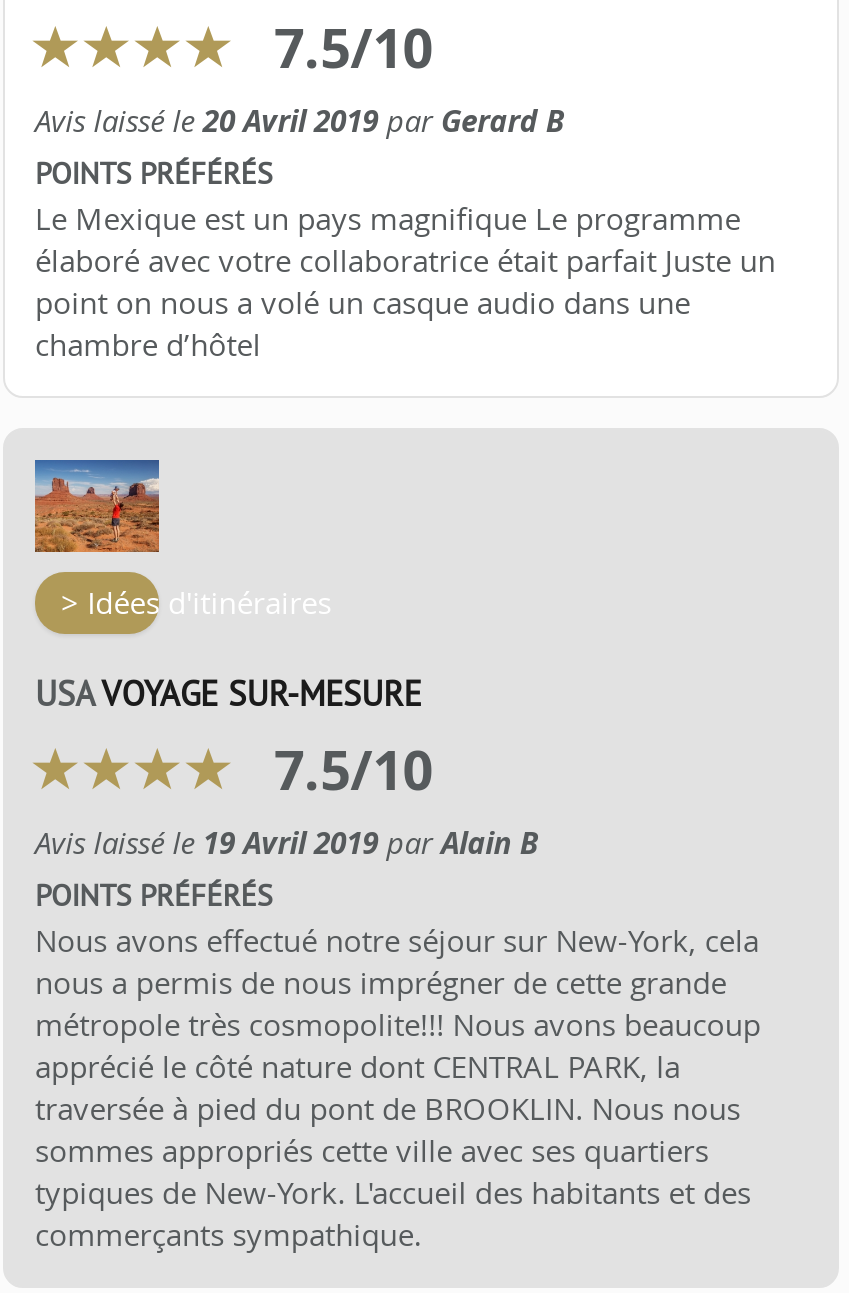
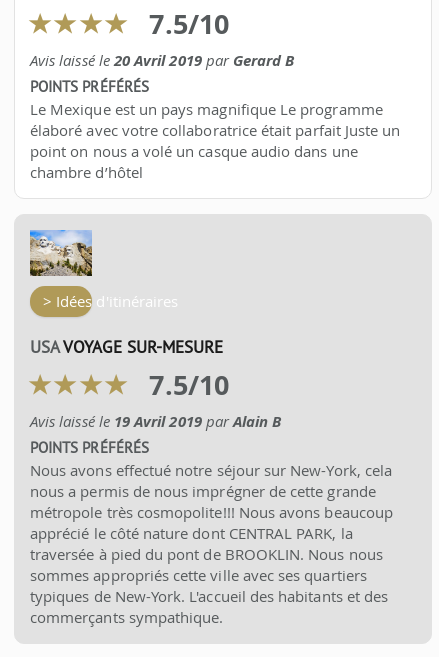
- [image]
+ [image]
